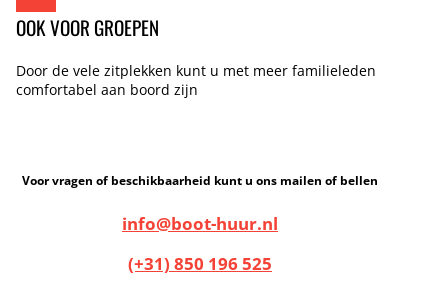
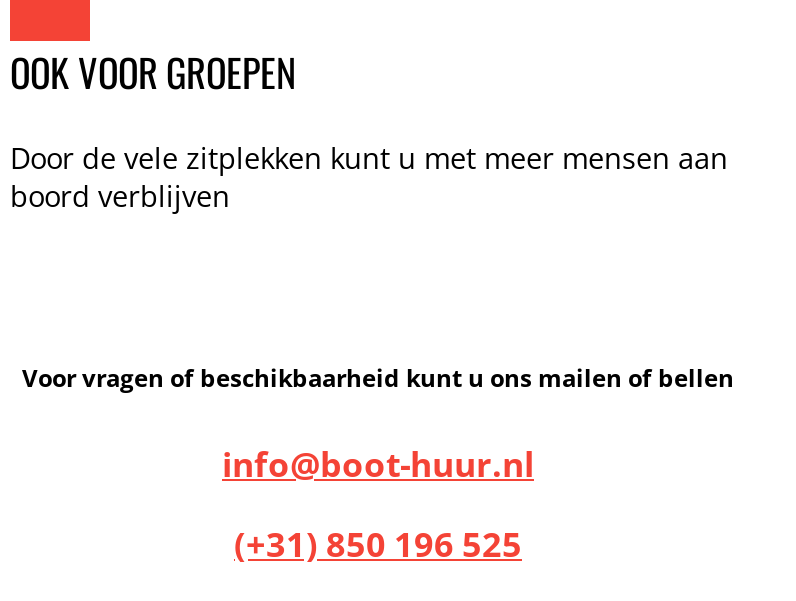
- Door de vele zitplekken kunt u met meer familieleden
- comfortabel aan boord zijn
+ Door de vele zitplekken kunt u met meer mensen aan
+ boord verblijven
